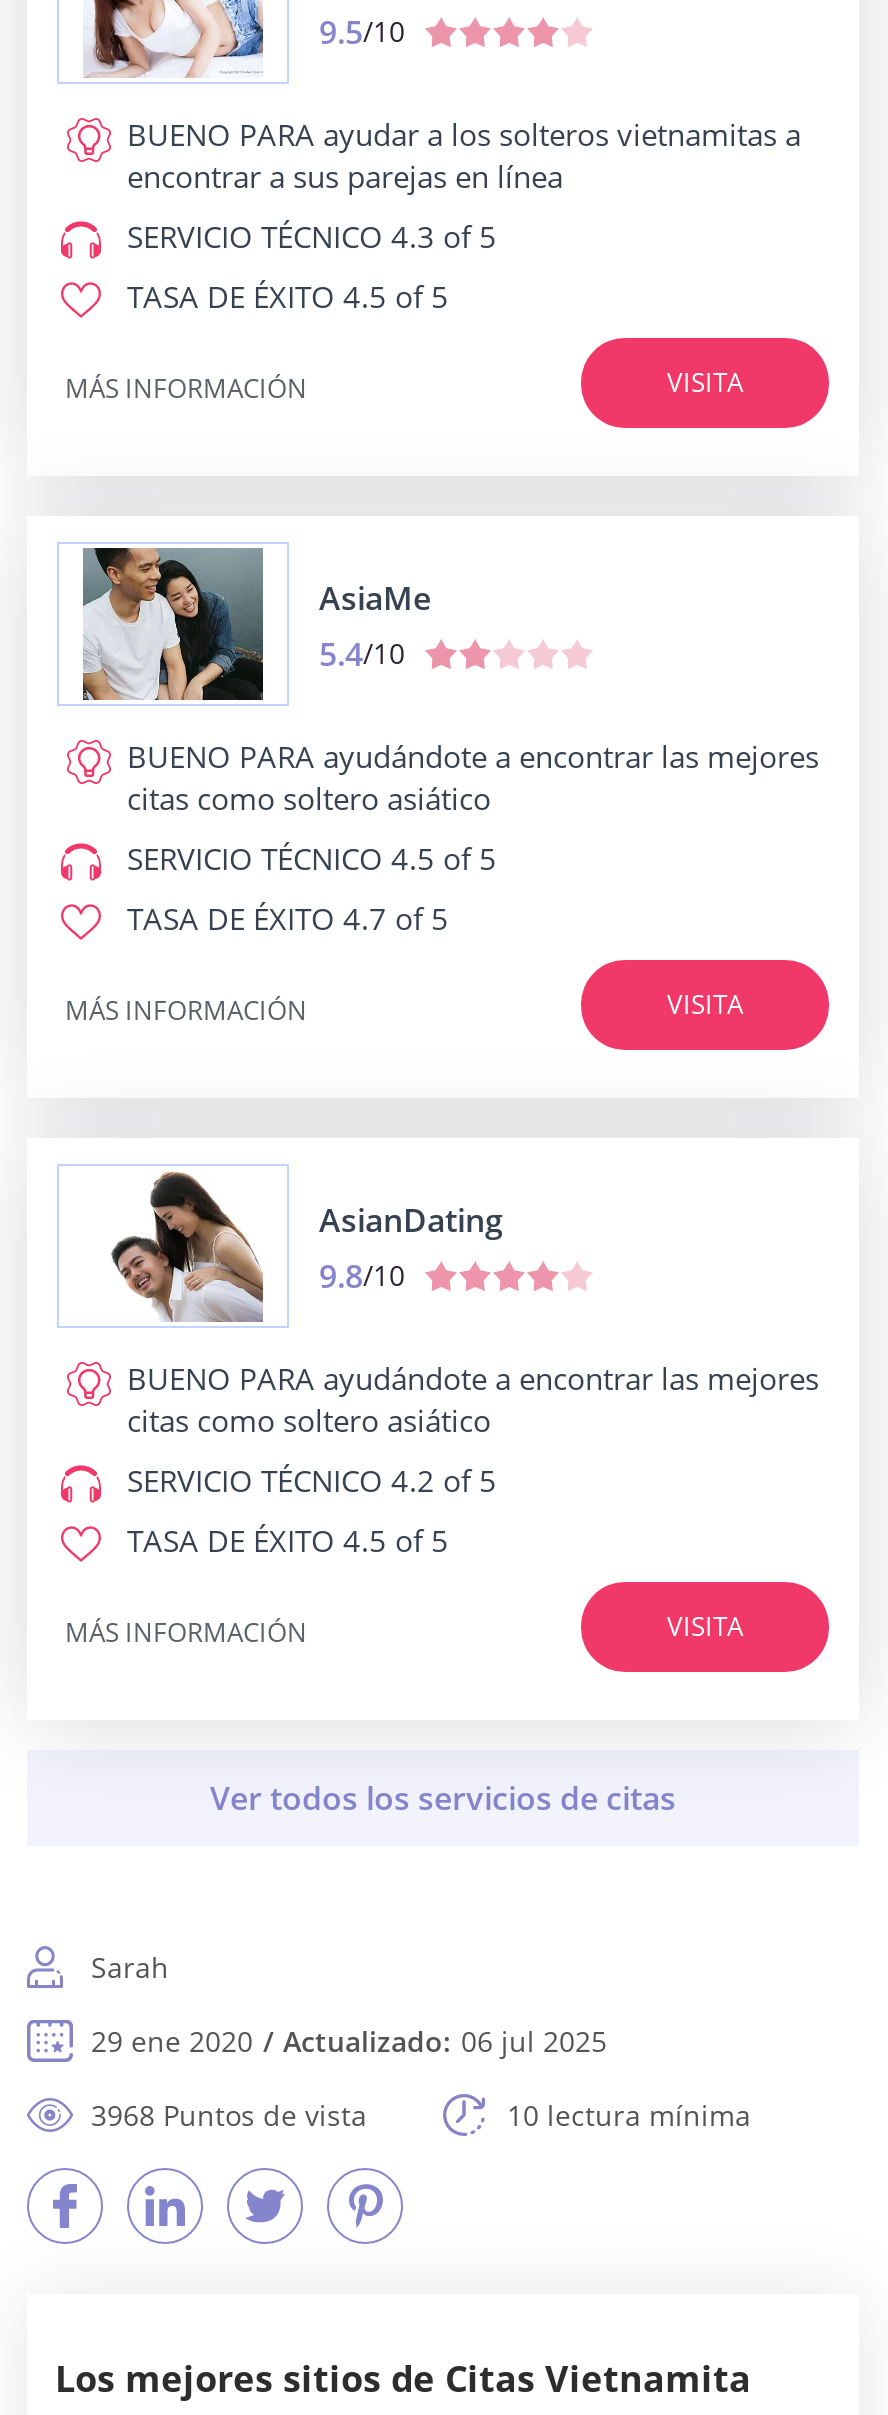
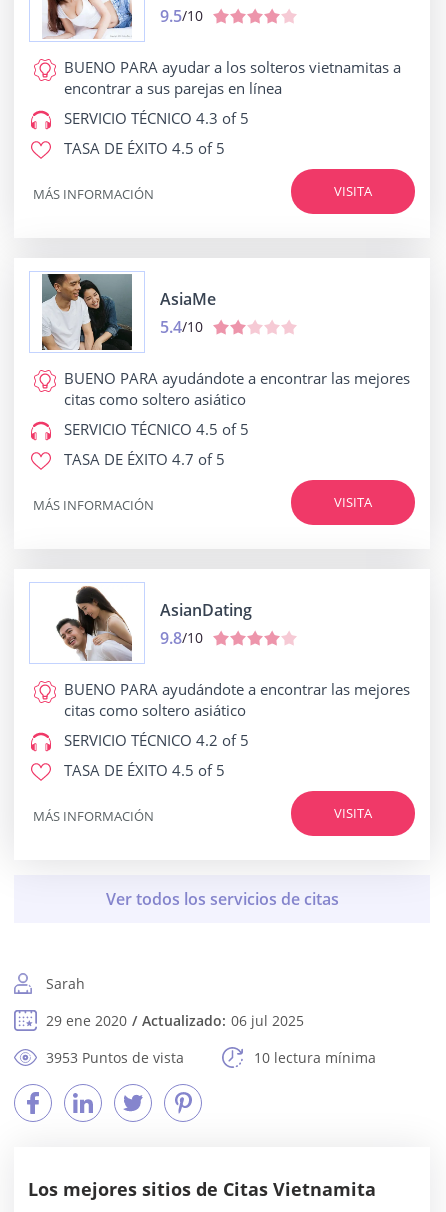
- 3968 Puntos de vista
+ 3953 Puntos de vista
